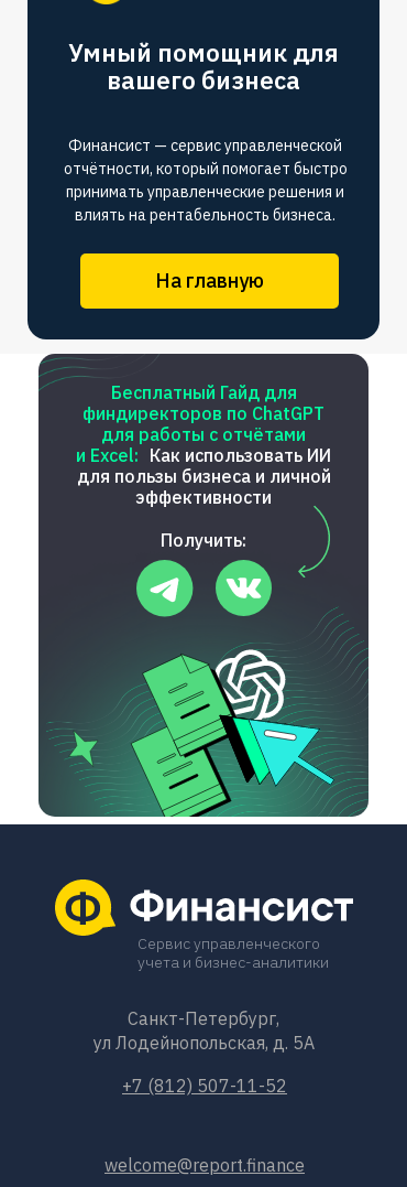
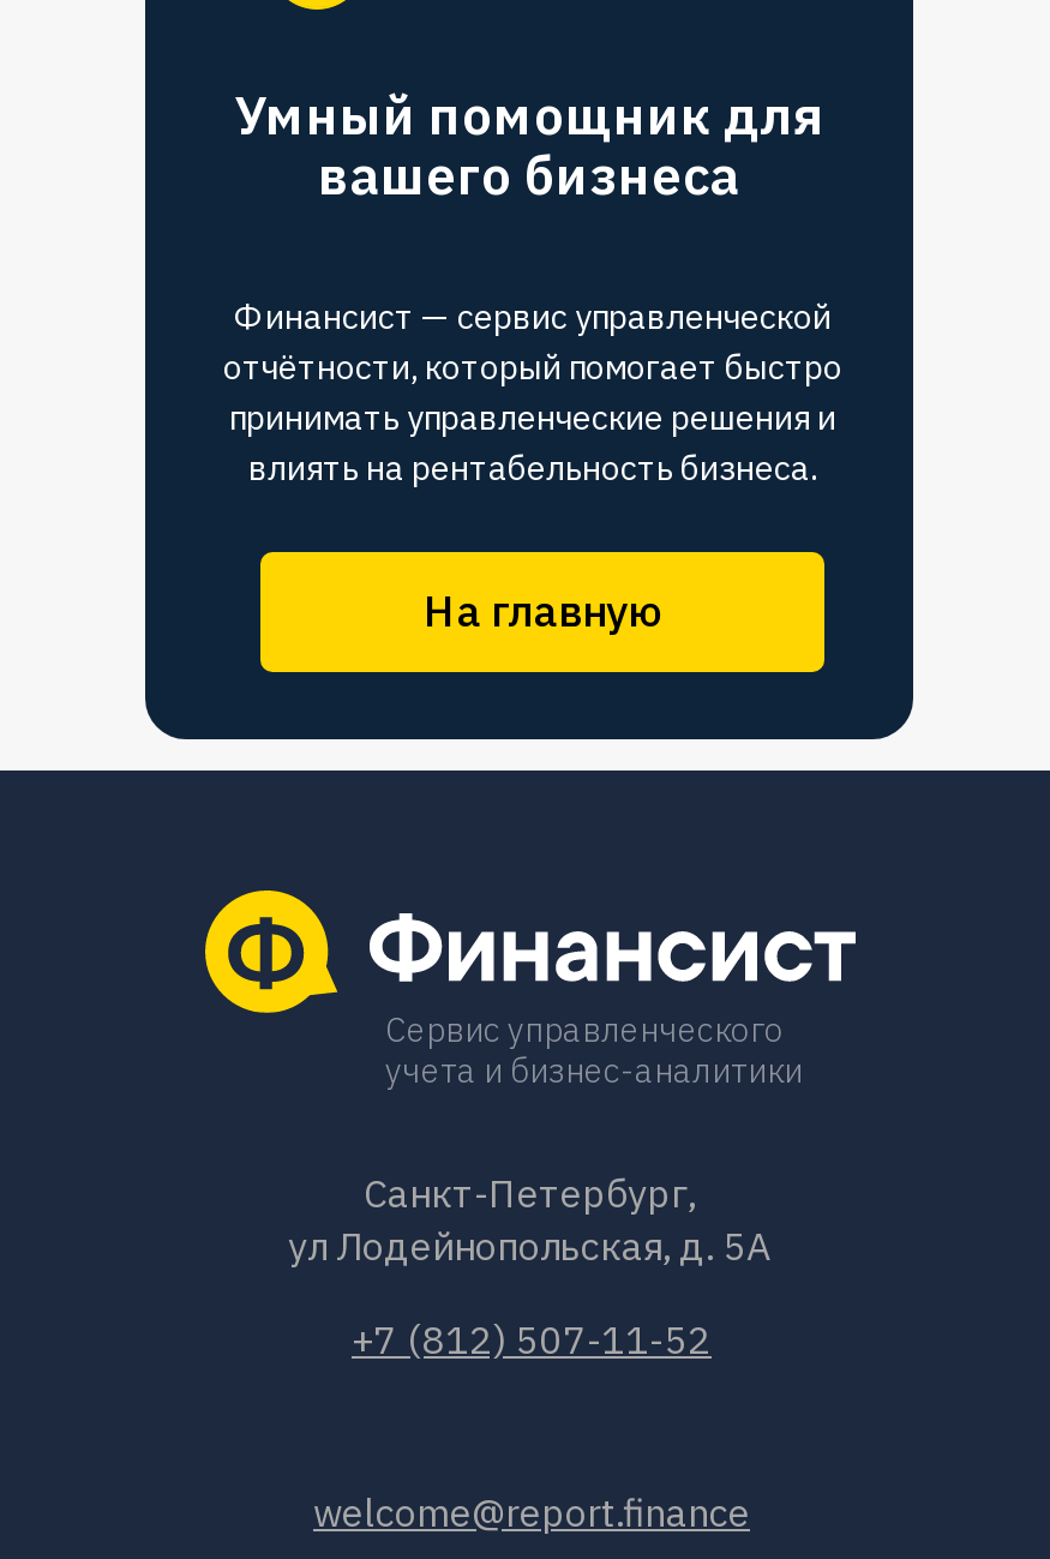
- [image]
- Бесплатный Гайд для
- финдиректоров по ChatGPT
- для работы с отчётами
- и Excel: Как использовать ИИ
- для пользы бизнеса и личной
- эффективности
- Получить:
